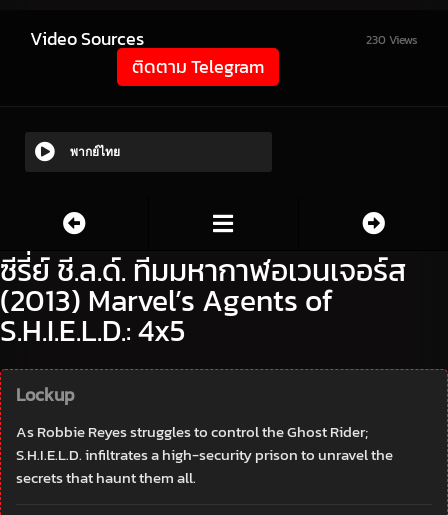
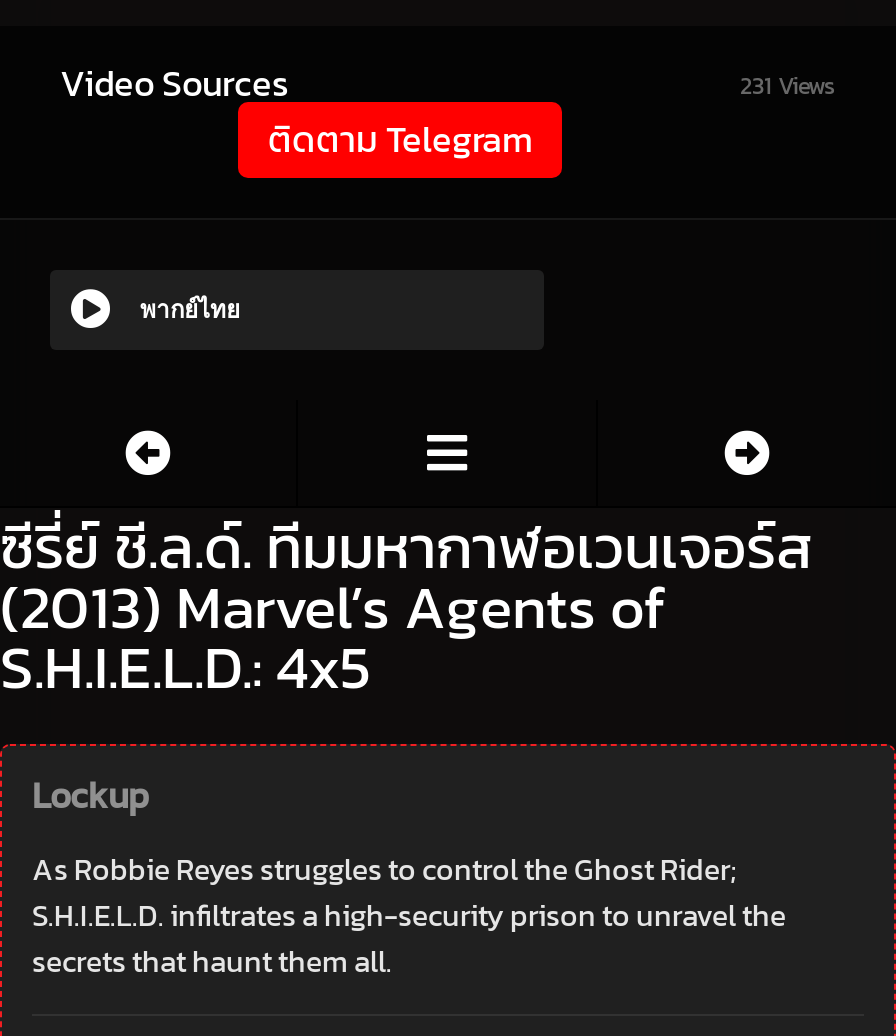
- 230 Views
+ 231 Views
